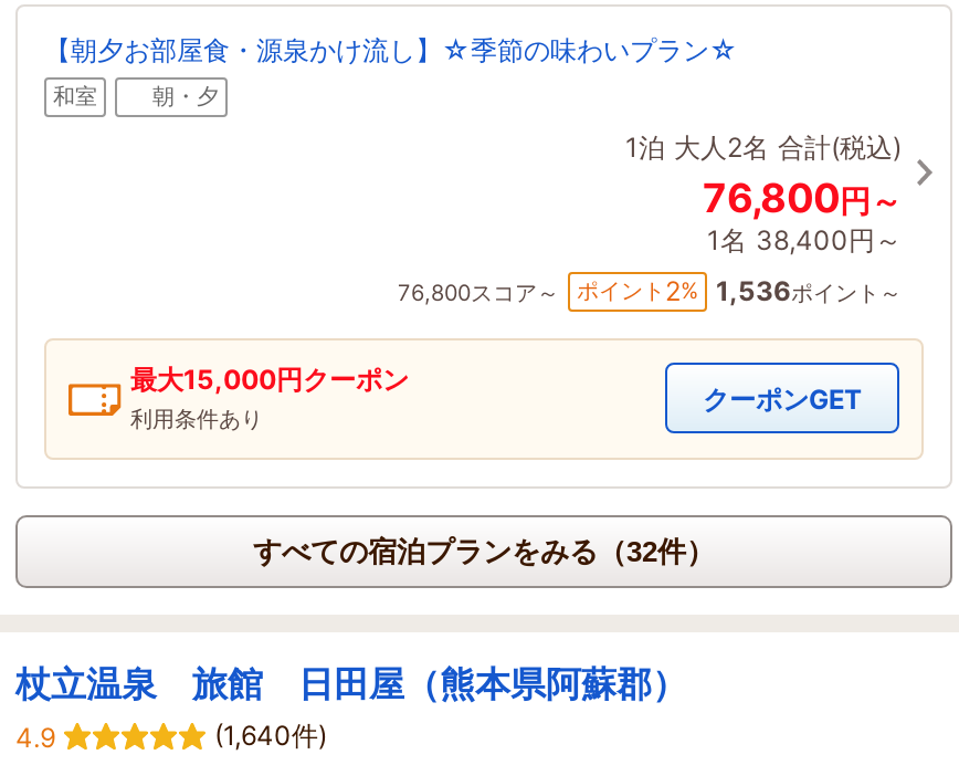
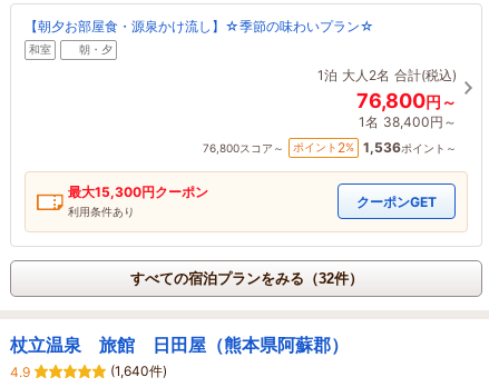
- 最大15,000円クーポン
+ 最大15,300円クーポン
